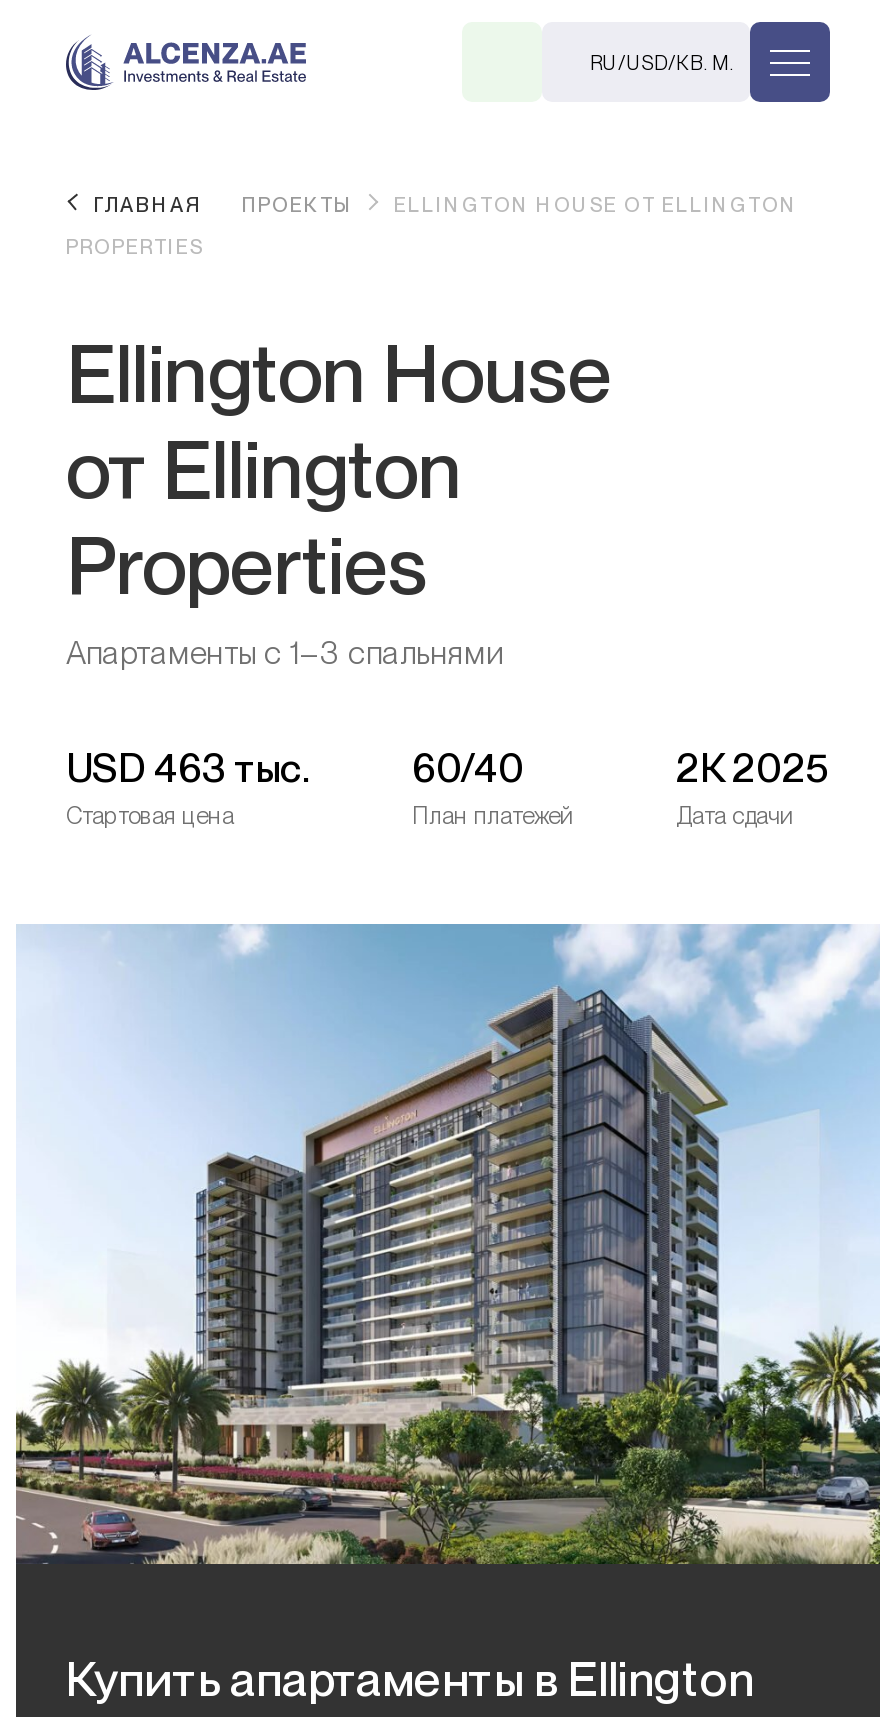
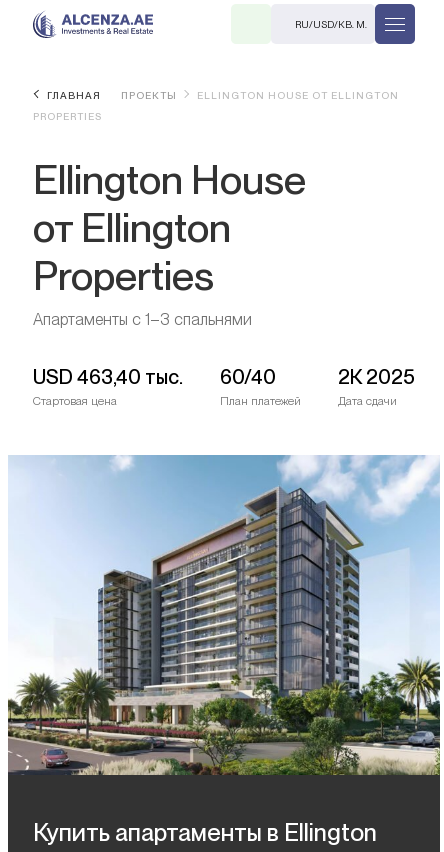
- USD 463 тыс.
+ USD 463,40 тыс.
